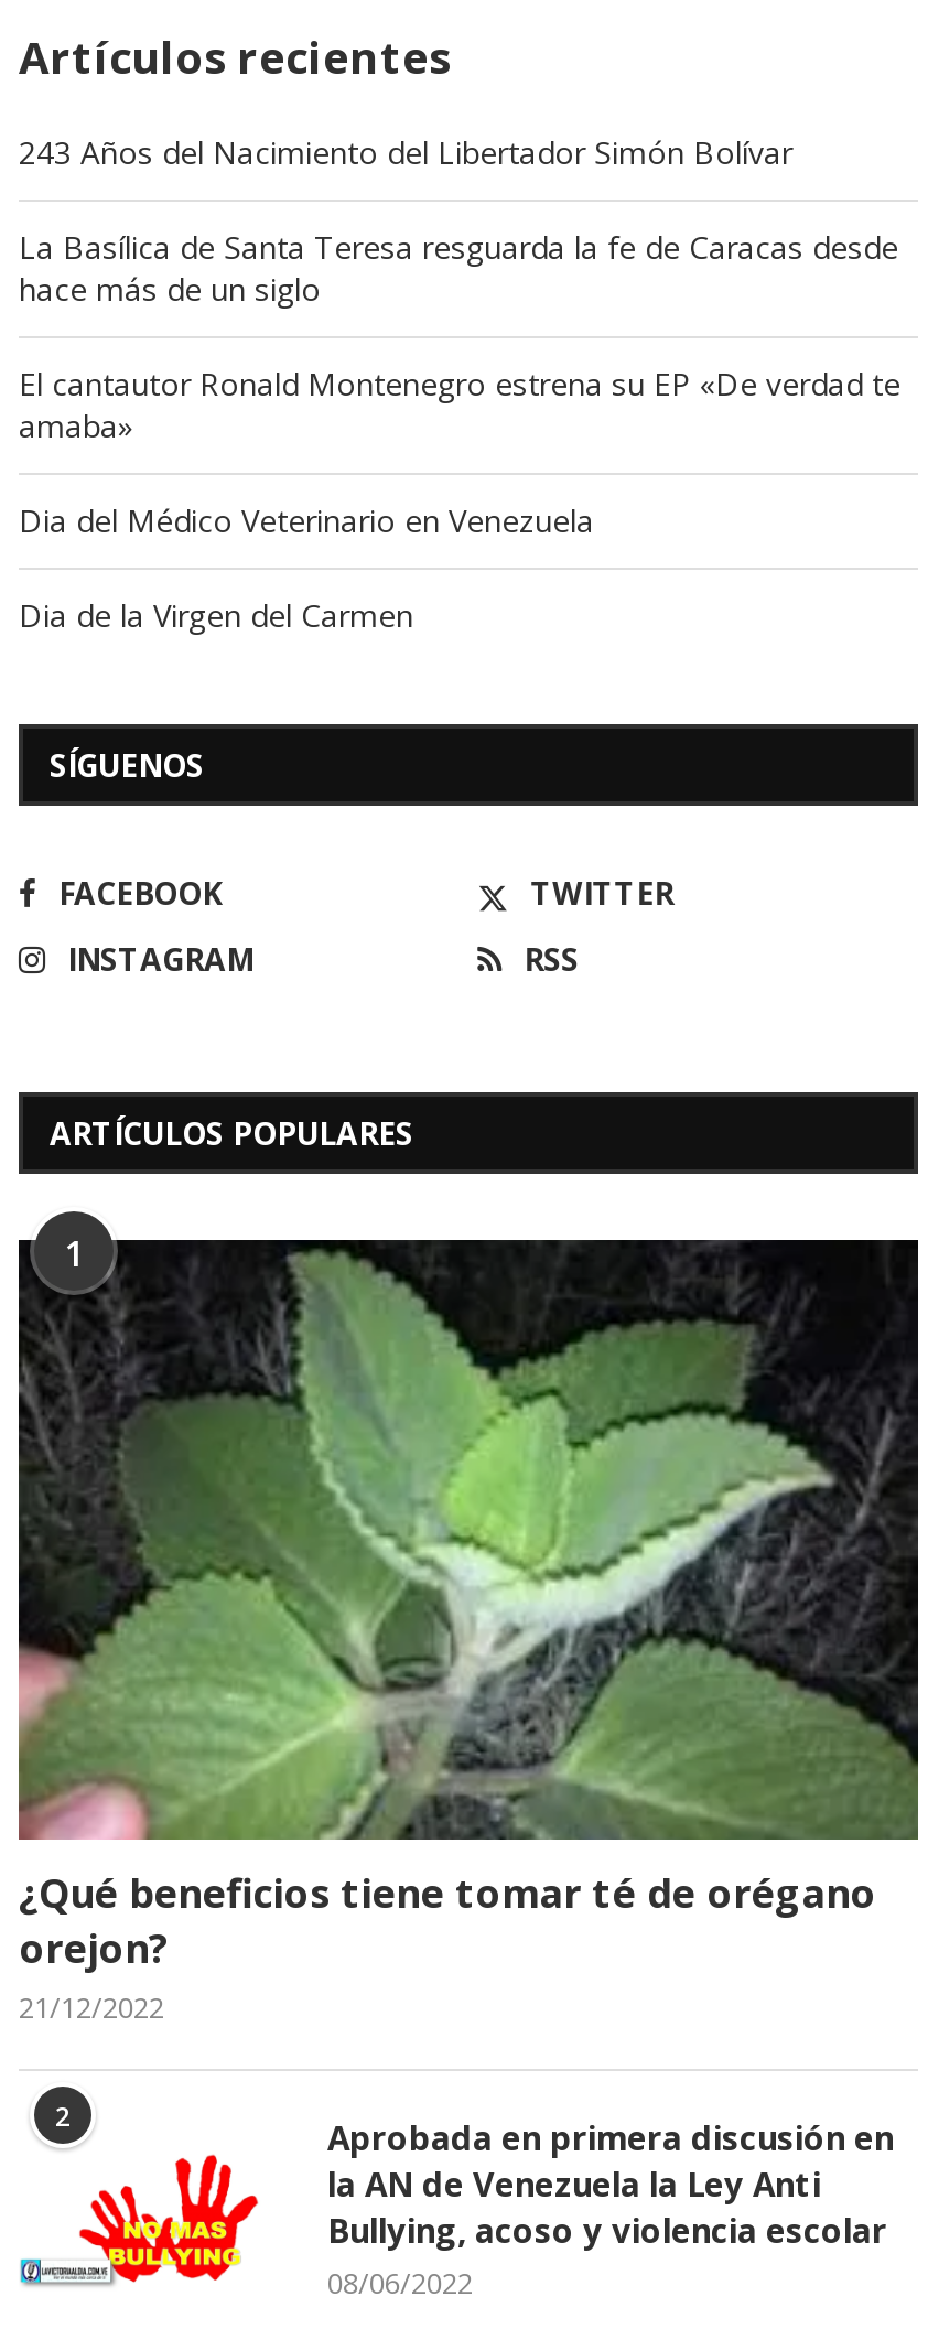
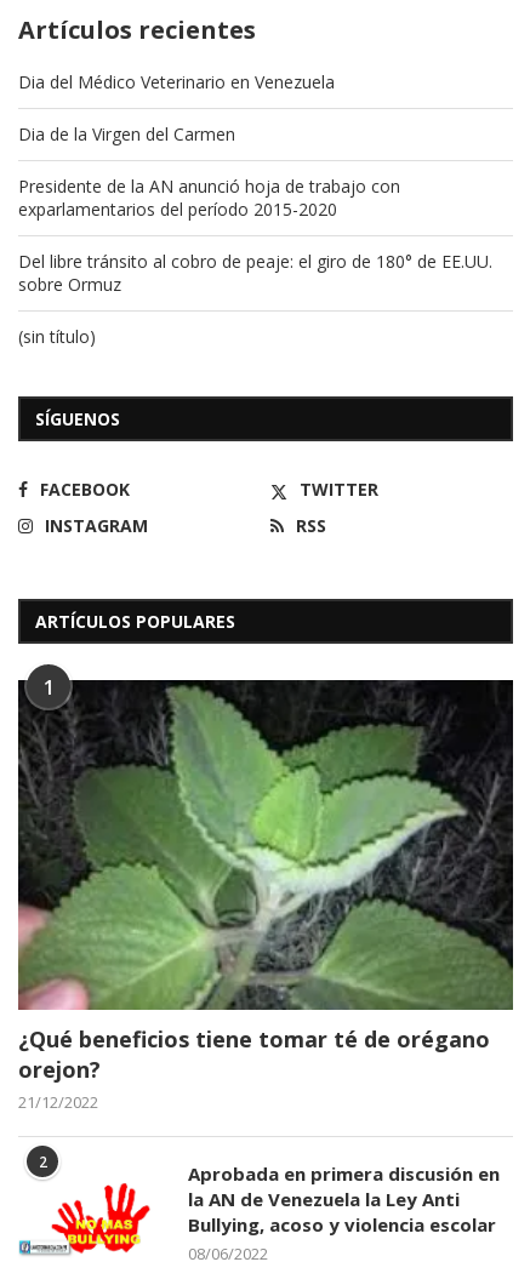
- 243 Años del Nacimiento del Libertador Simón Bolívar
- La Basílica de Santa Teresa resguarda la fe de Caracas desde
- hace más de un siglo
- El cantautor Ronald Montenegro estrena su EP «De verdad te
- amaba»

moved up: Dia del Médico Veterinario en Venezuela | Dia de la Virgen del Carmen

+ Presidente de la AN anunció hoja de trabajo con
+ exparlamentarios del período 2015-2020
+ Del libre tránsito al cobro de peaje: el giro de 180° de EE.UU.
+ sobre Ormuz
+ (sin título)
